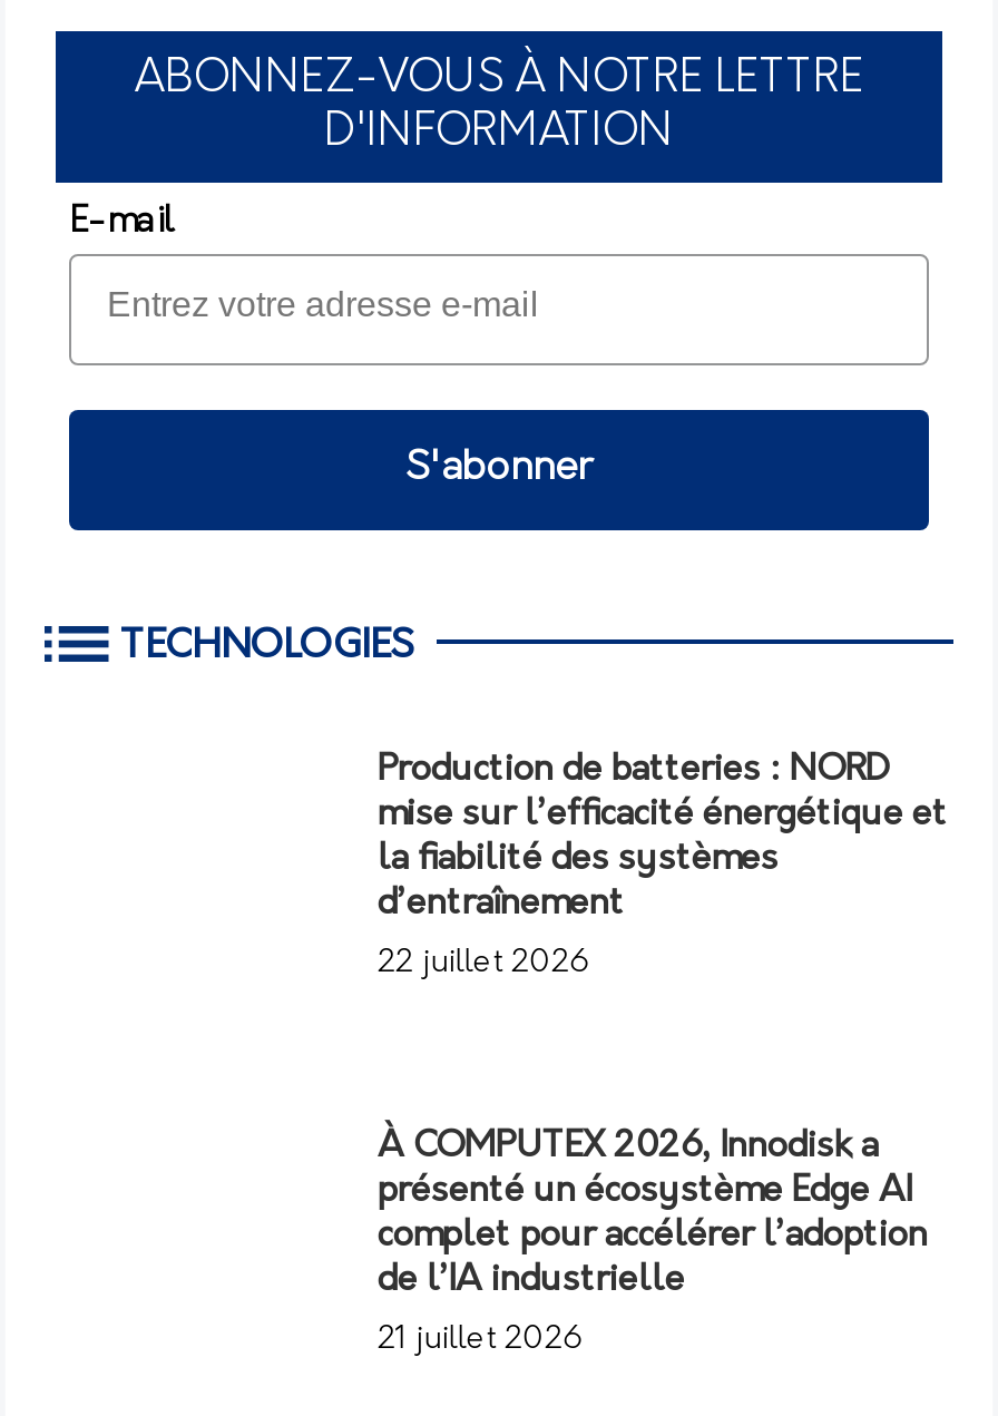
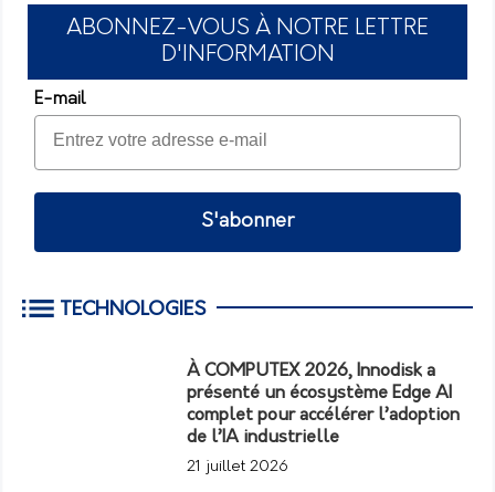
- Production de batteries : NORD
- mise sur l’efficacité énergétique et
- la fiabilité des systèmes
- d’entraînement
- 22 juillet 2026
